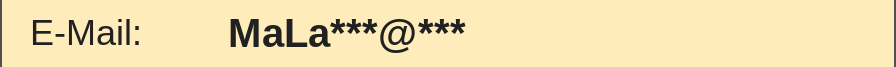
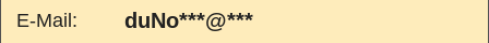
- MaLa***@***
+ duNo***@***
